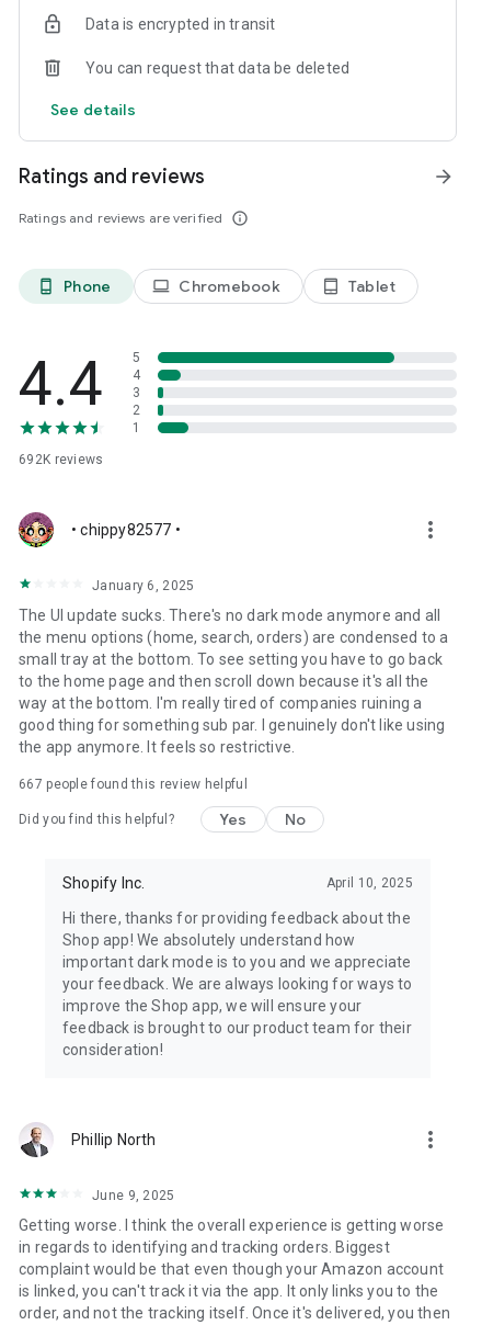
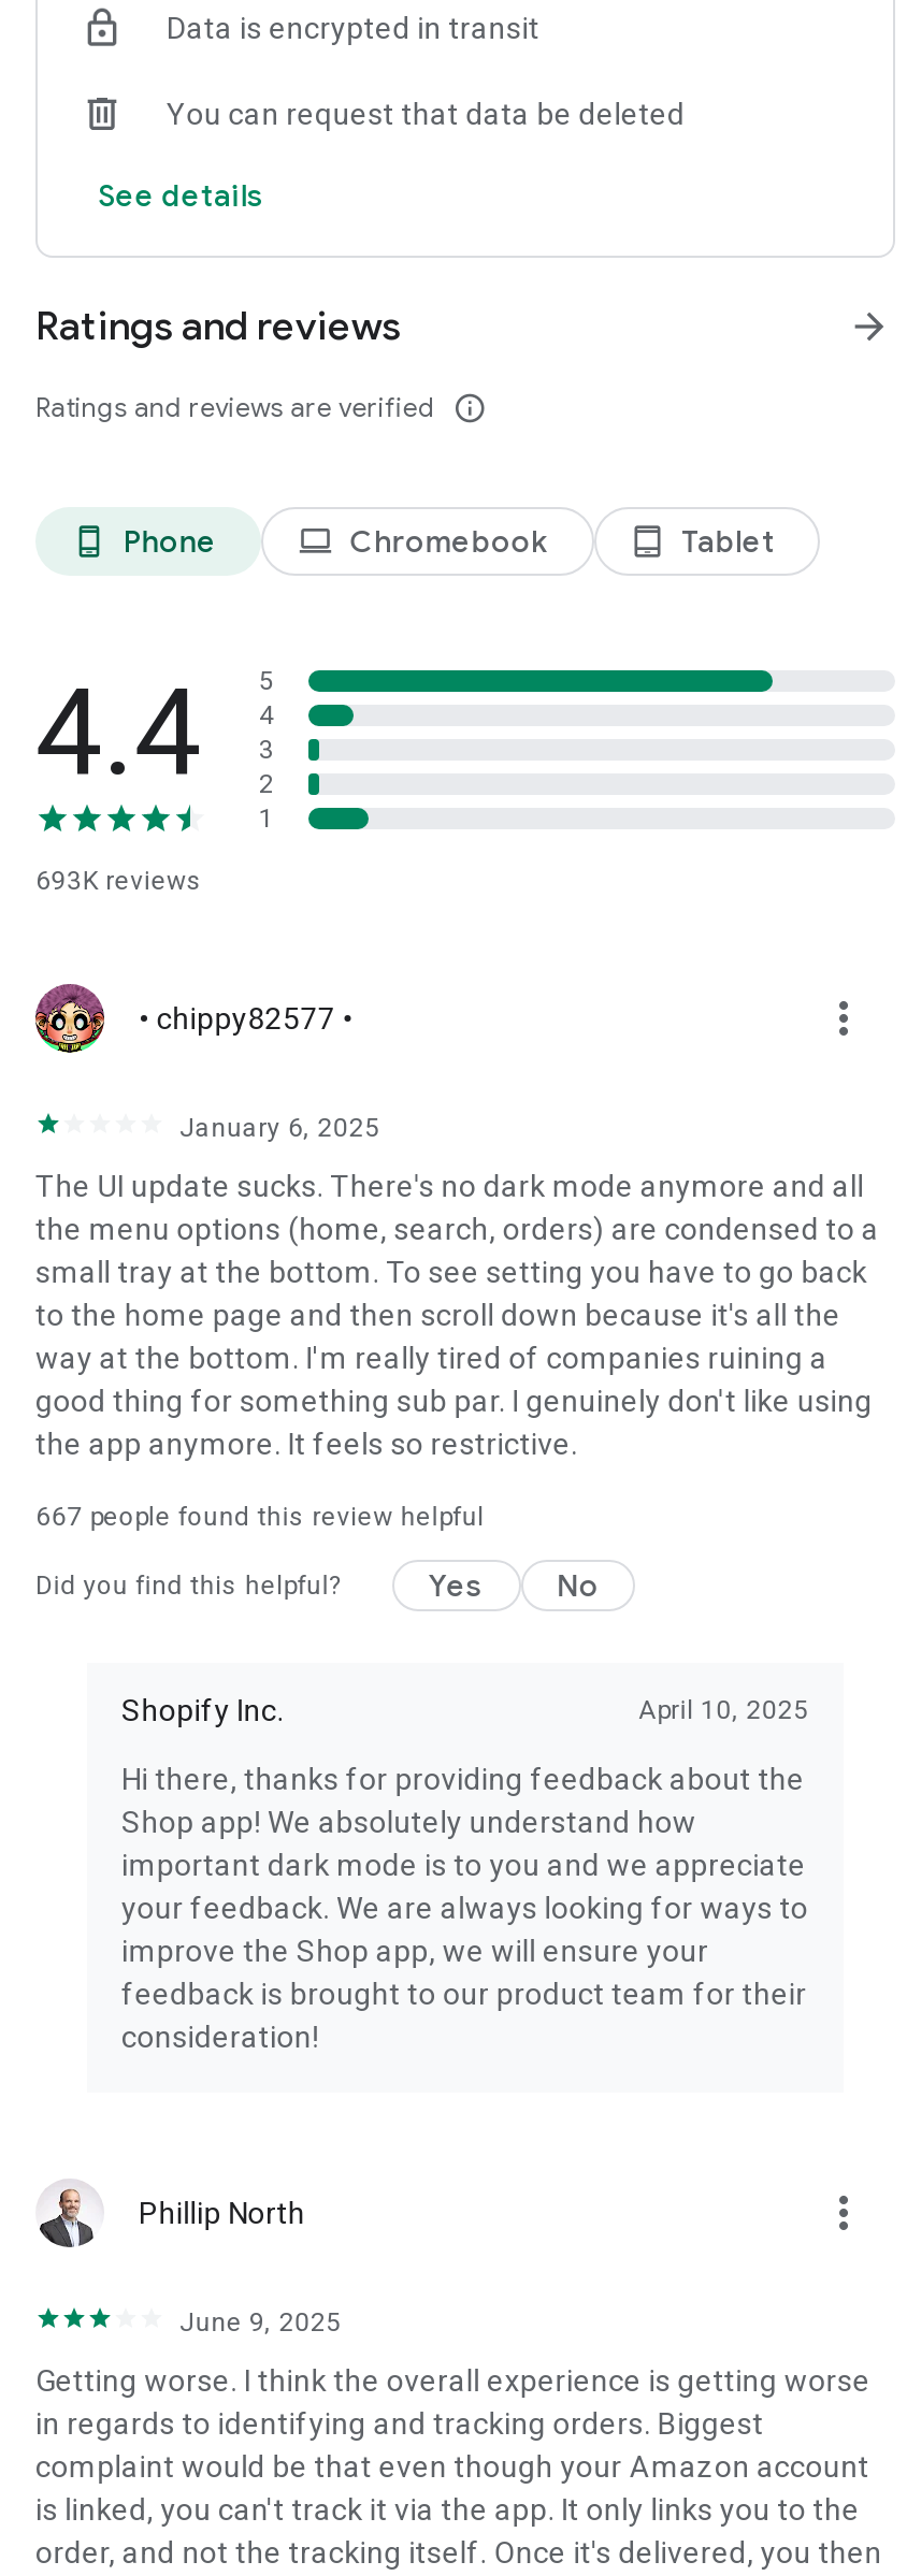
- 692K reviews
+ 693K reviews
